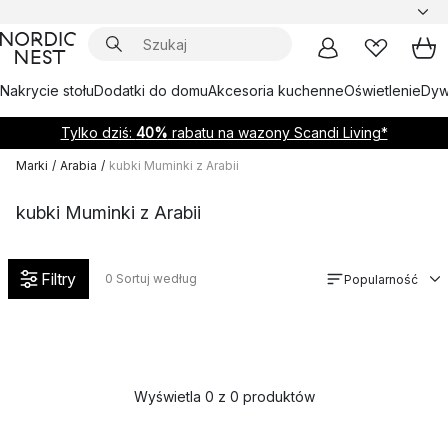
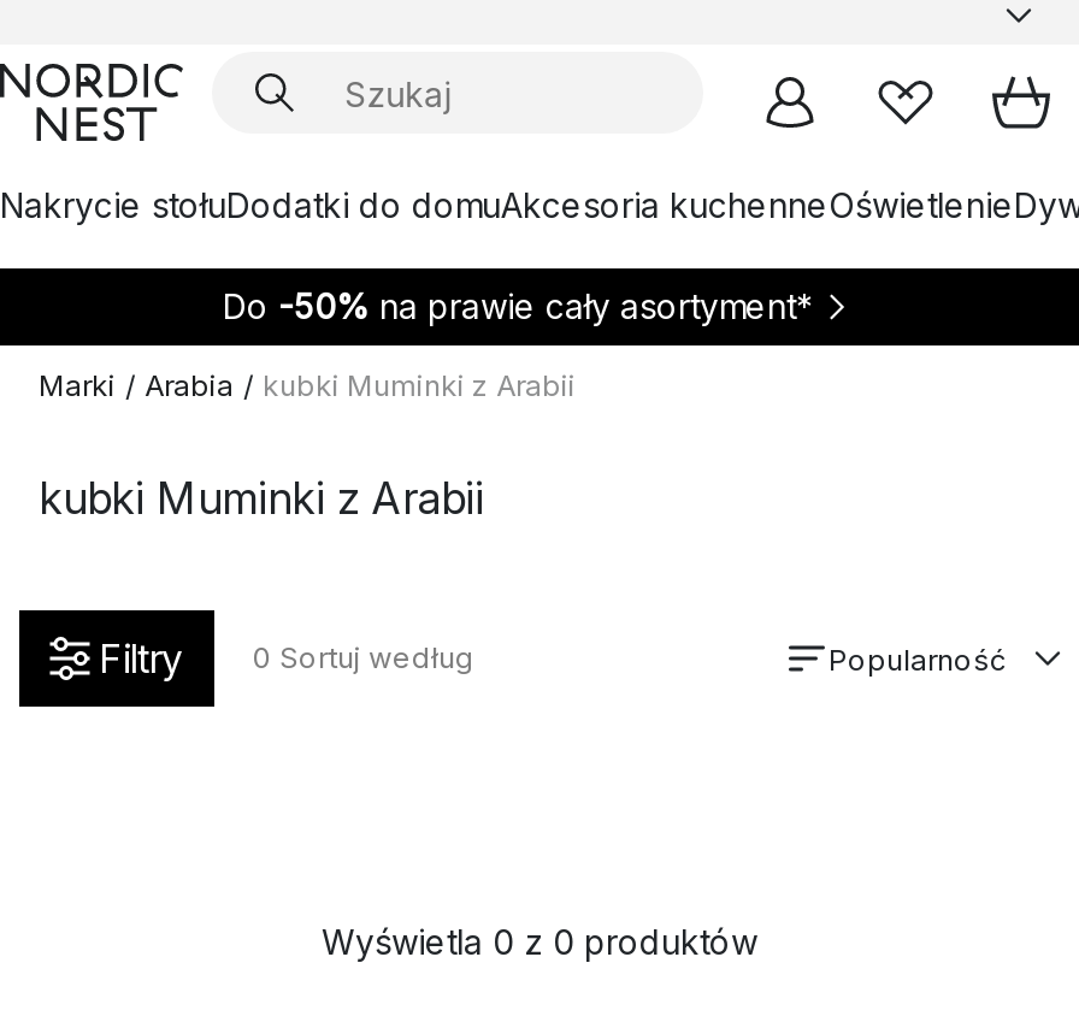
- Tylko dziś: 40% rabatu na wazony Scandi Living*
+ Do -50% na prawie cały asortyment*
